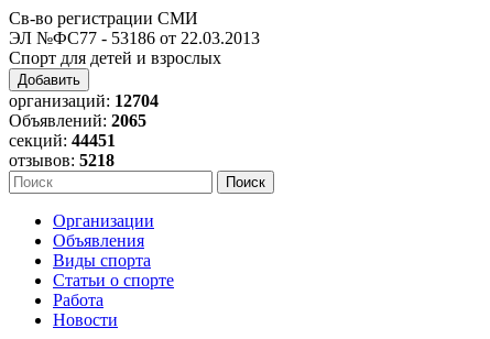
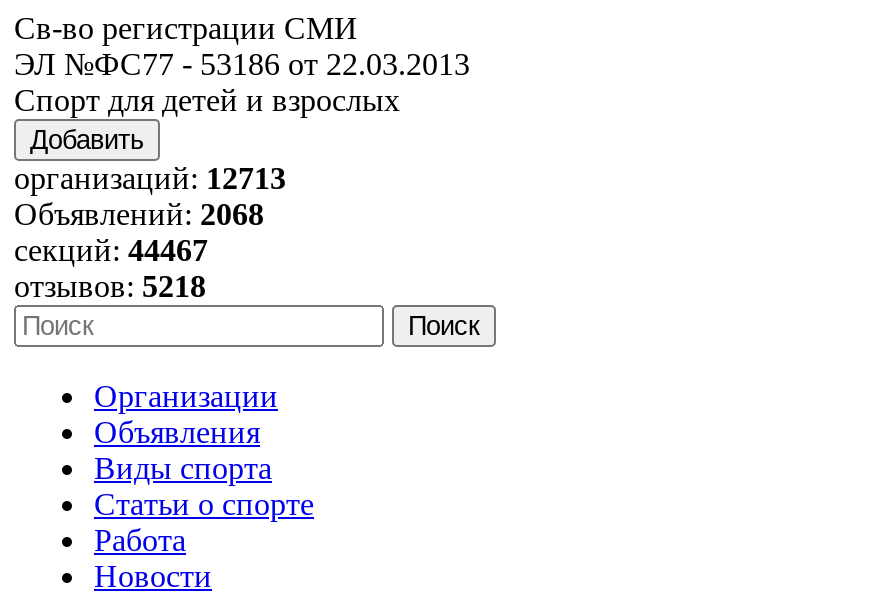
- организаций: 12704
+ организаций: 12713

- Объявлений: 2065
+ Объявлений: 2068

- секций: 44451
+ секций: 44467
